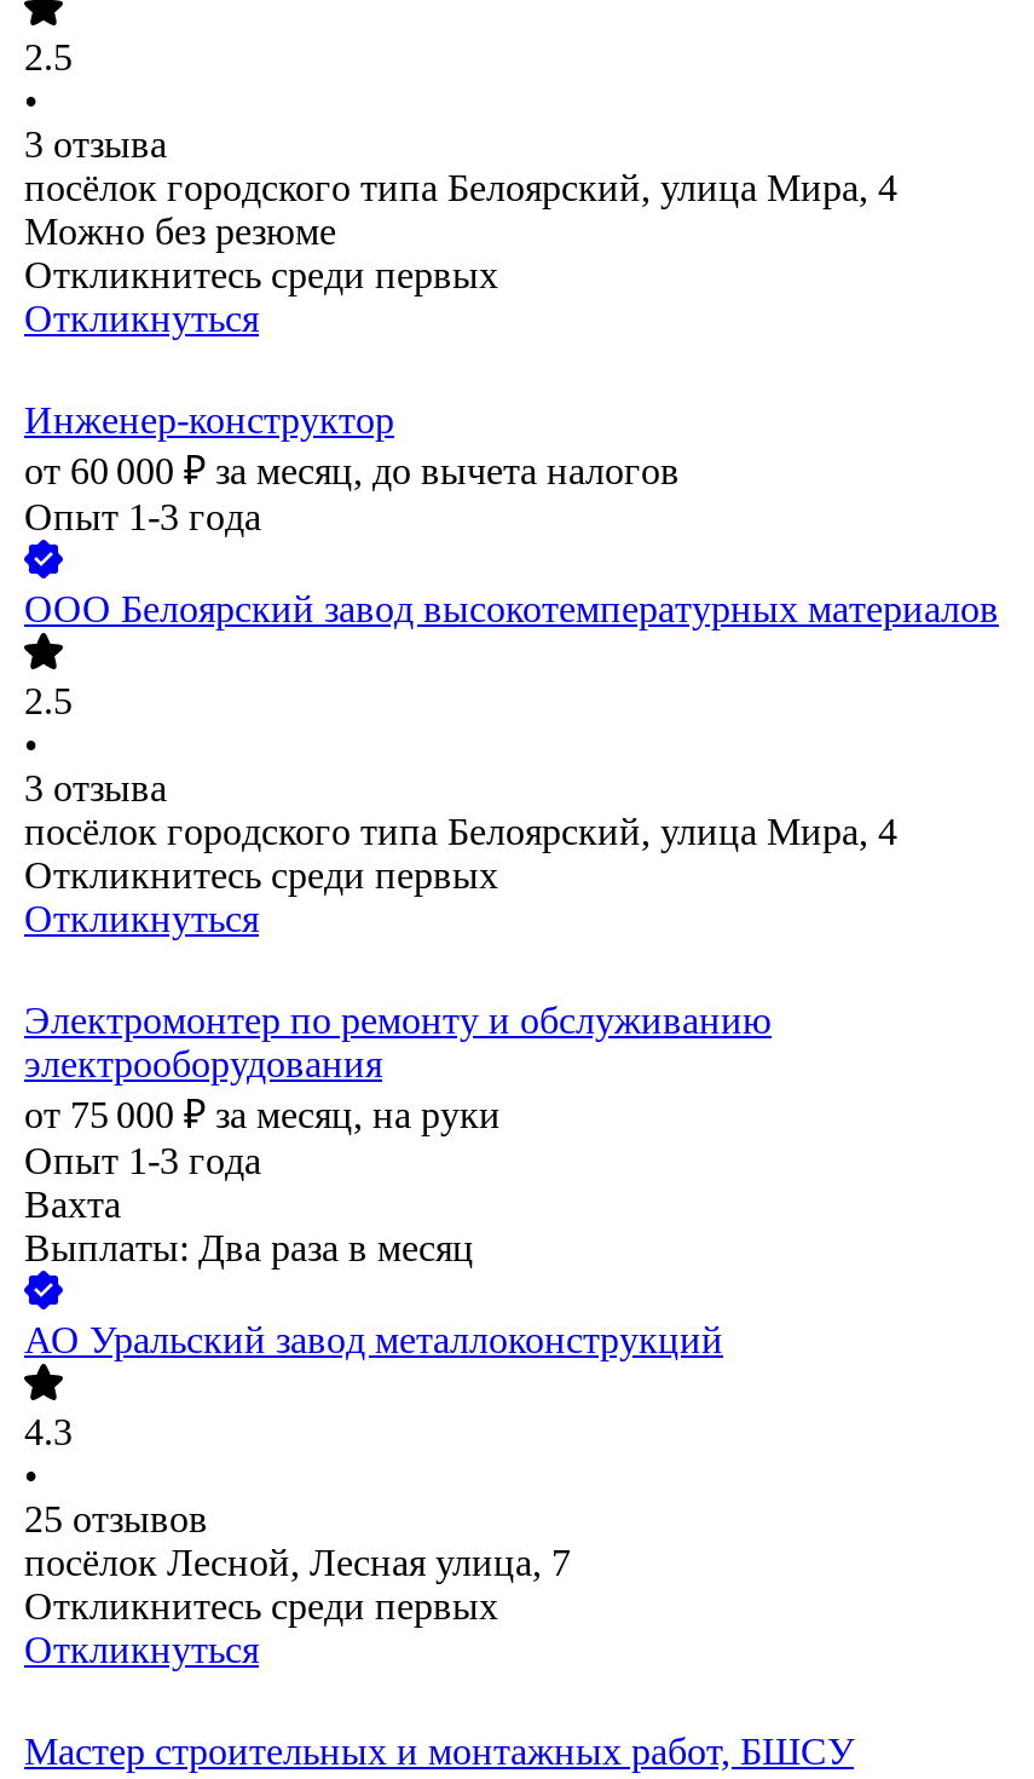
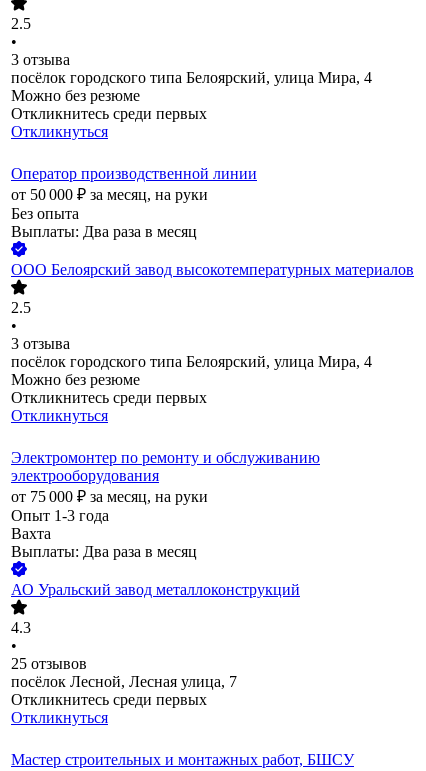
- Инженер-конструктор
- от 60 000 ₽ за месяц, до вычета налогов
- Опыт 1-3 года
+ Оператор производственной линии
+ от 50 000 ₽ за месяц, на руки
+ Без опыта
+ Выплаты: Два раза в месяц

+ Можно без резюме
